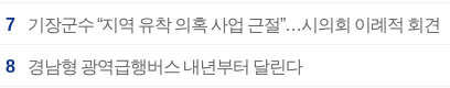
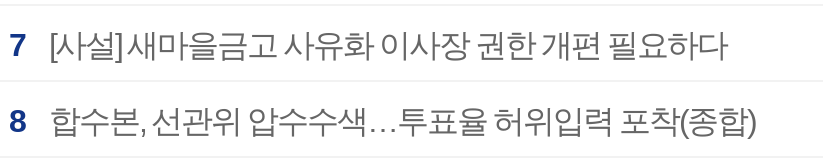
- 기장군수 “지역 유착 의혹 사업 근절”…시의회 이례적 회견
+ [사설] 새마을금고 사유화 이사장 권한 개편 필요하다

- 경남형 광역급행버스 내년부터 달린다
+ 합수본, 선관위 압수수색…투표율 허위입력 포착(종합)
